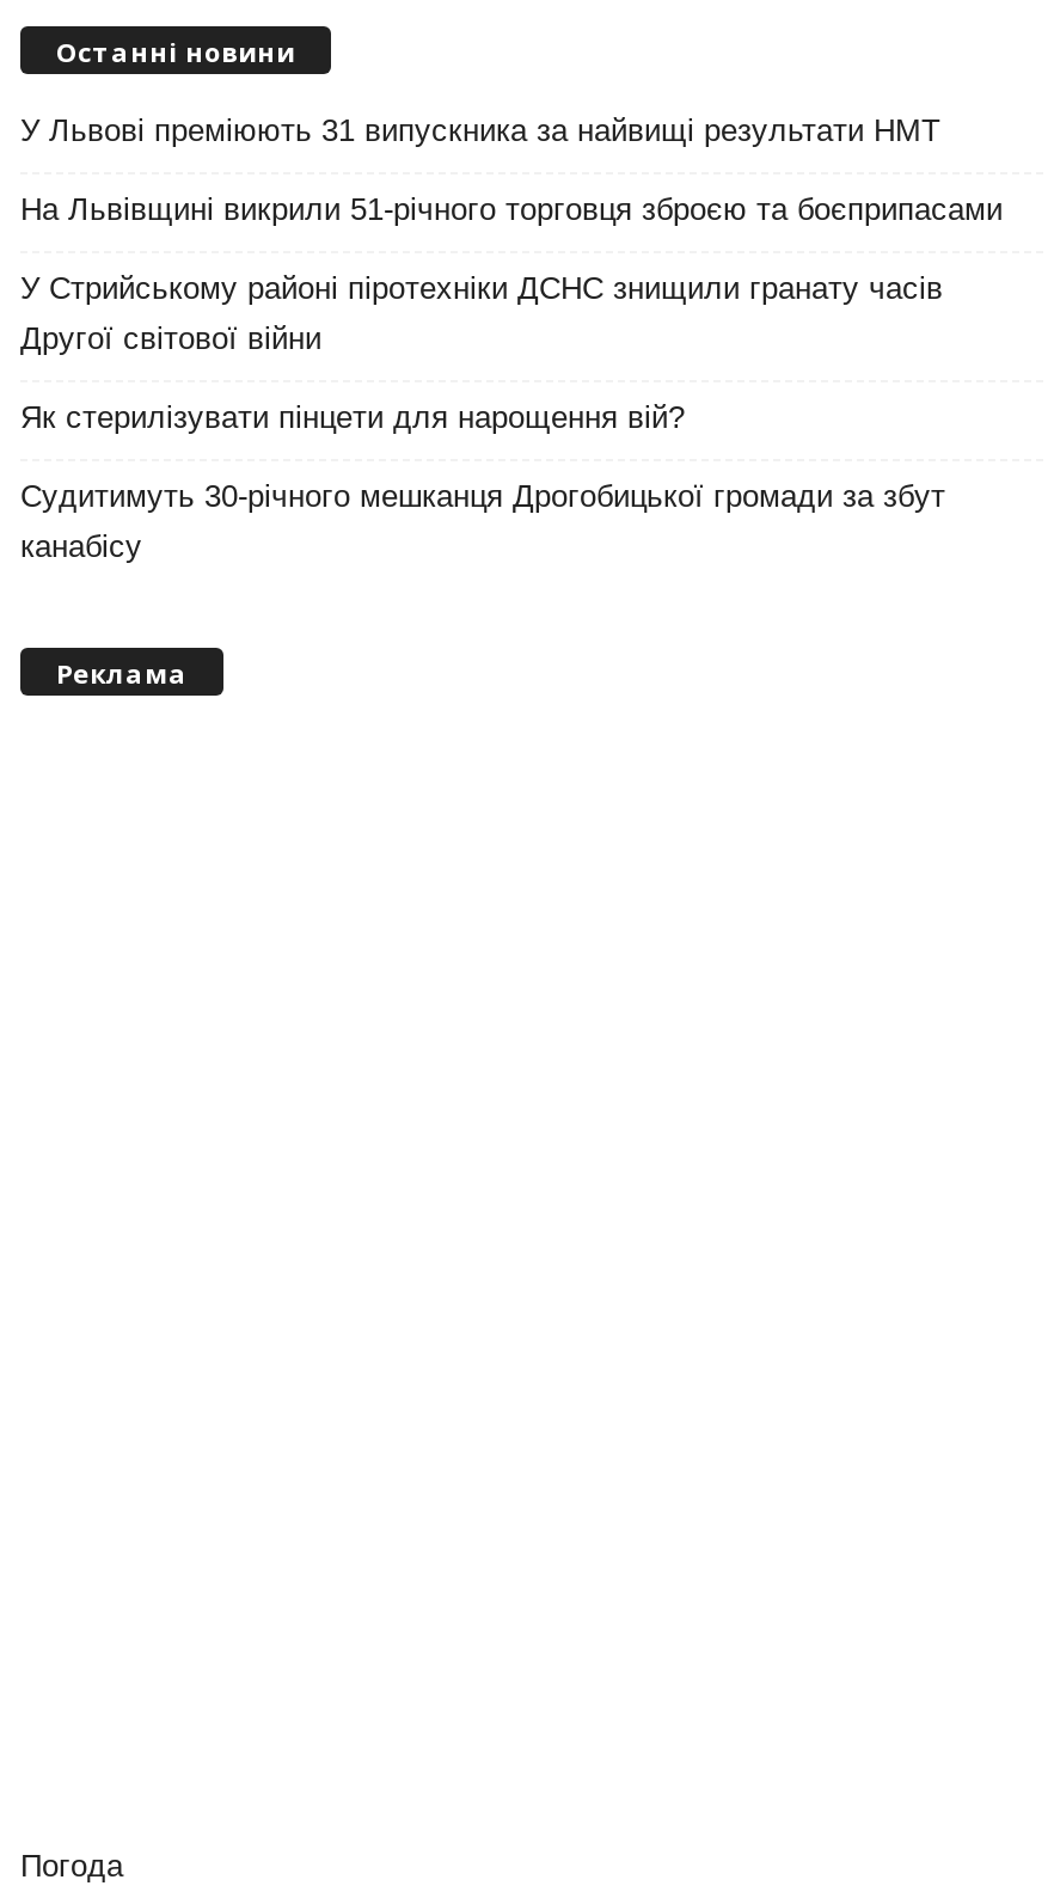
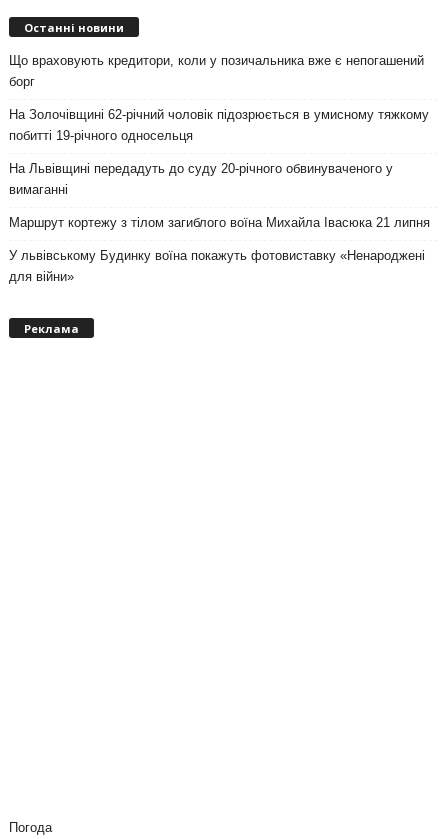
- У Львові преміюють 31 випускника за найвищі результати НМТ
+ Що враховують кредитори, коли у позичальника вже є непогашений
+ борг

- На Львівщині викрили 51-річного торговця зброєю та боєприпасами
+ На Золочівщині 62-річний чоловік підозрюється в умисному тяжкому
+ побитті 19-річного односельця

- У Стрийському районі піротехніки ДСНС знищили гранату часів
- Другої світової війни
+ На Львівщині передадуть до суду 20-річного обвинуваченого у
+ вимаганні

- Як стерилізувати пінцети для нарощення вій?
+ Маршрут кортежу з тілом загиблого воїна Михайла Івасюка 21 липня

- Судитимуть 30-річного мешканця Дрогобицької громади за збут
- канабісу
+ У львівському Будинку воїна покажуть фотовиставку «Ненароджені
+ для війни»
